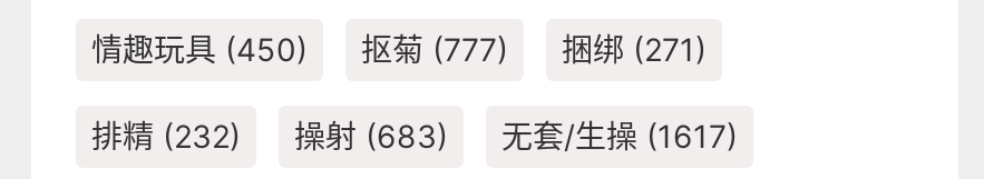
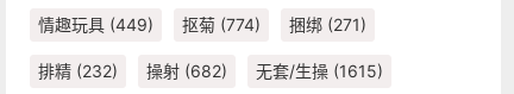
- 情趣玩具(450)
+ 情趣玩具(449)

- 抠菊(777)
+ 抠菊(774)

- 操射(683)
+ 操射(682)

- 无套/生操(1617)
+ 无套/生操(1615)
